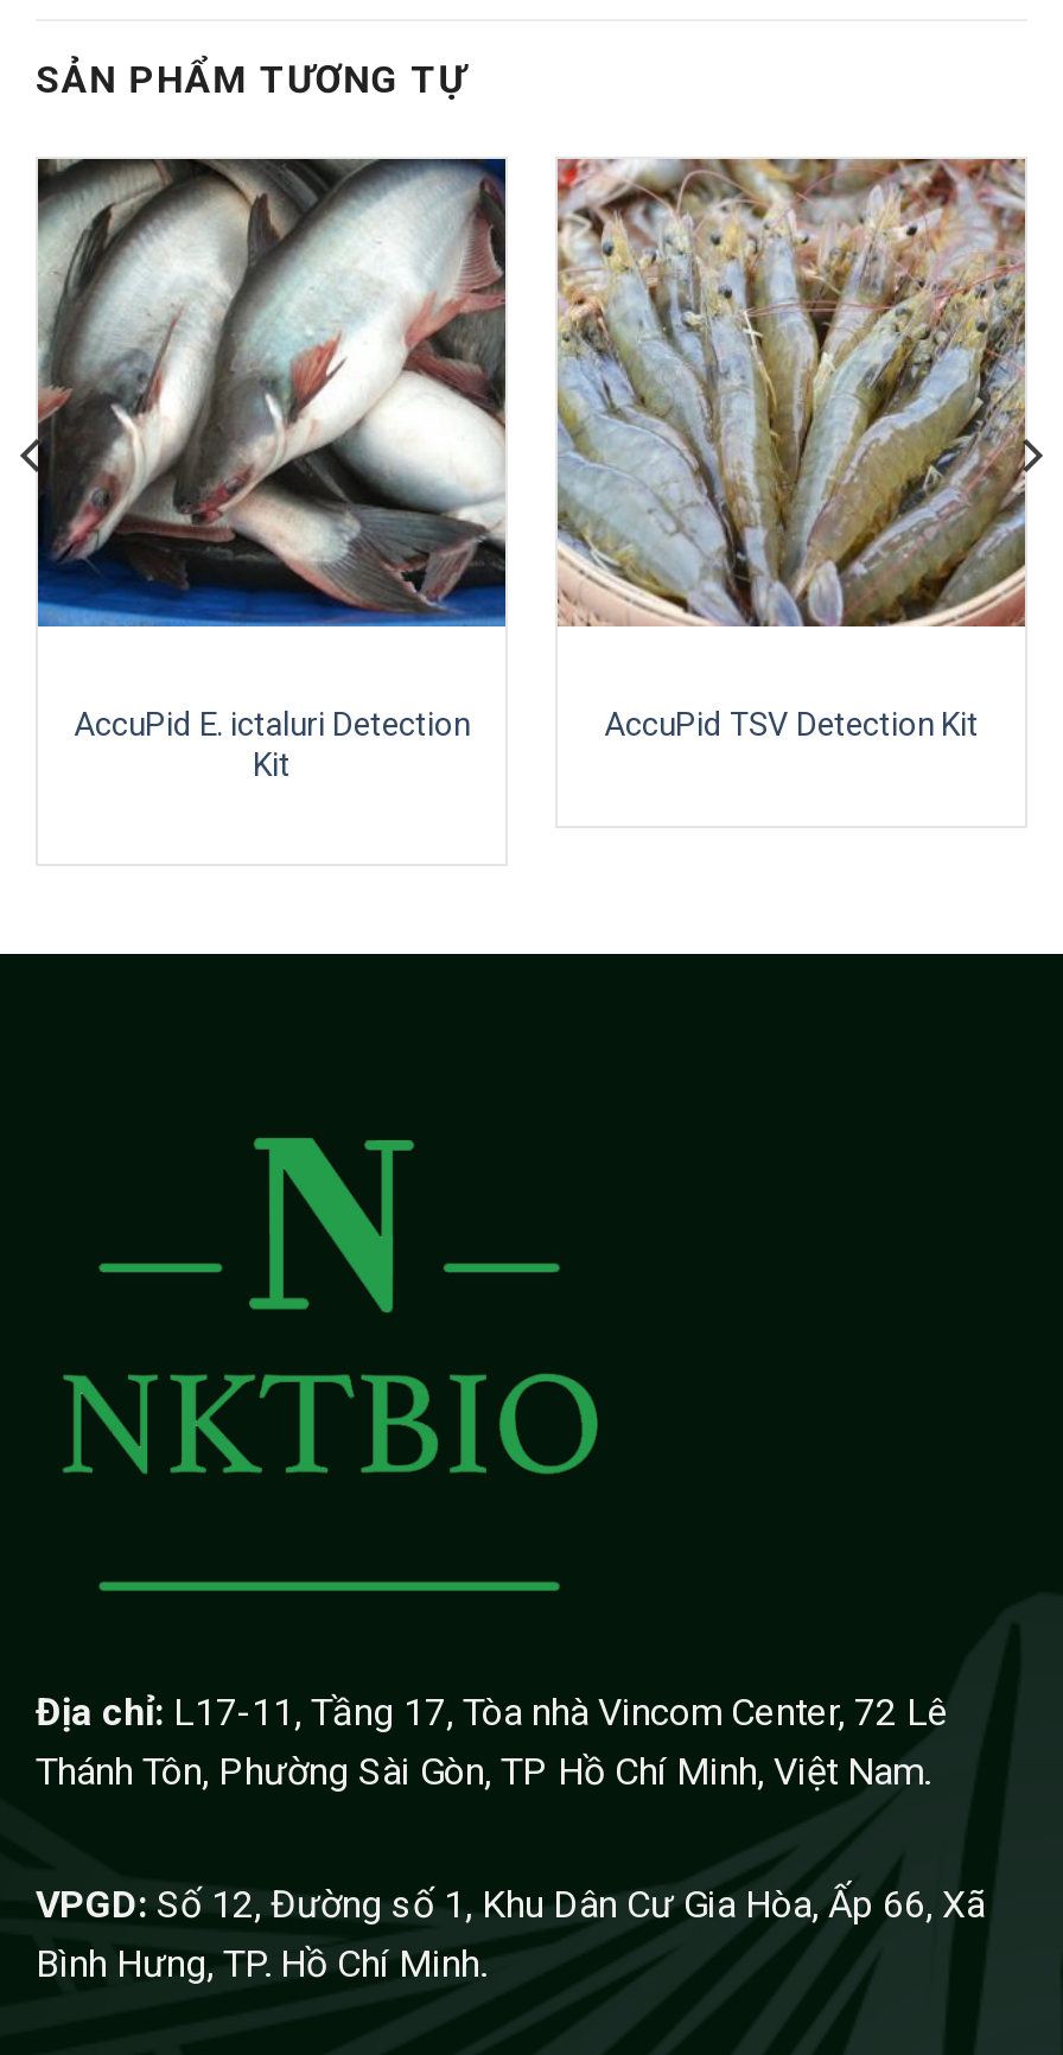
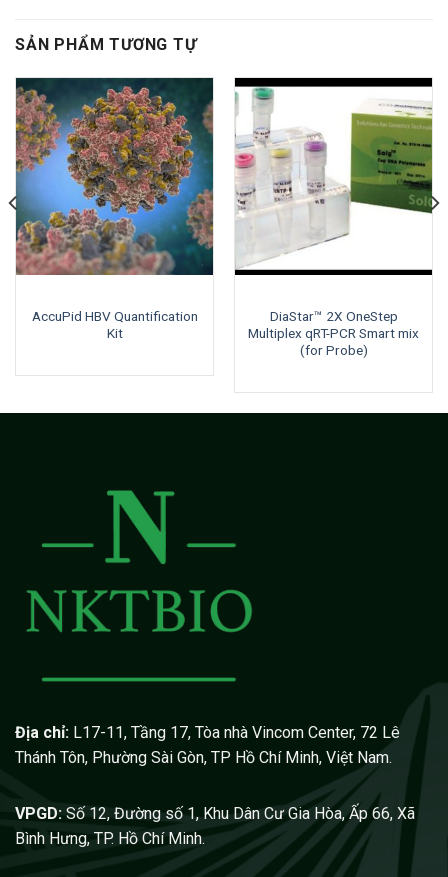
- [image]
- AccuPid E. ictaluri Detection
+ [image]
+ AccuPid HBV Quantification

- [image]
- AccuPid TSV Detection Kit
+ [image]
+ DiaStar™ 2X OneStep
+ Multiplex qRT-PCR Smart mix
+ (for Probe)
